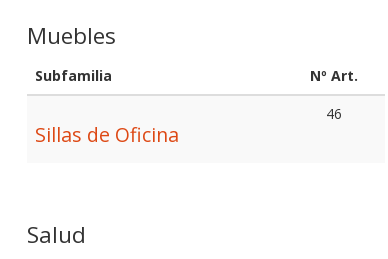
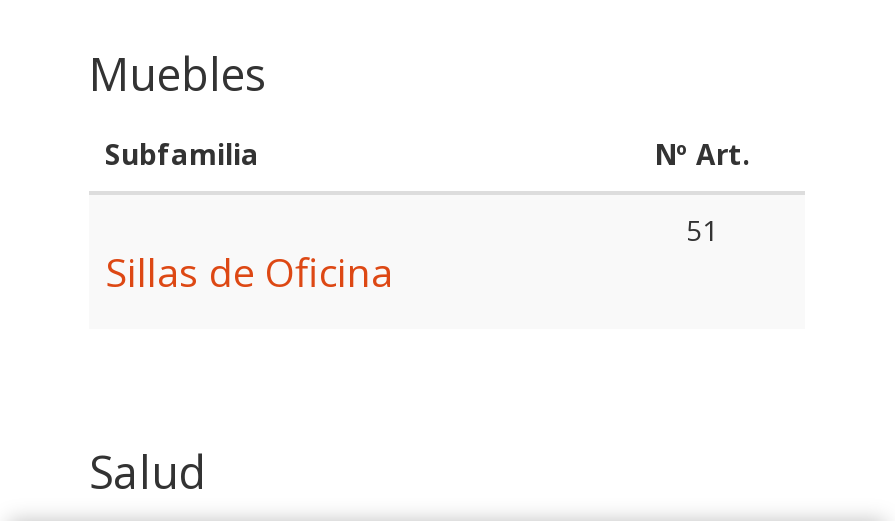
- 46
+ 51
